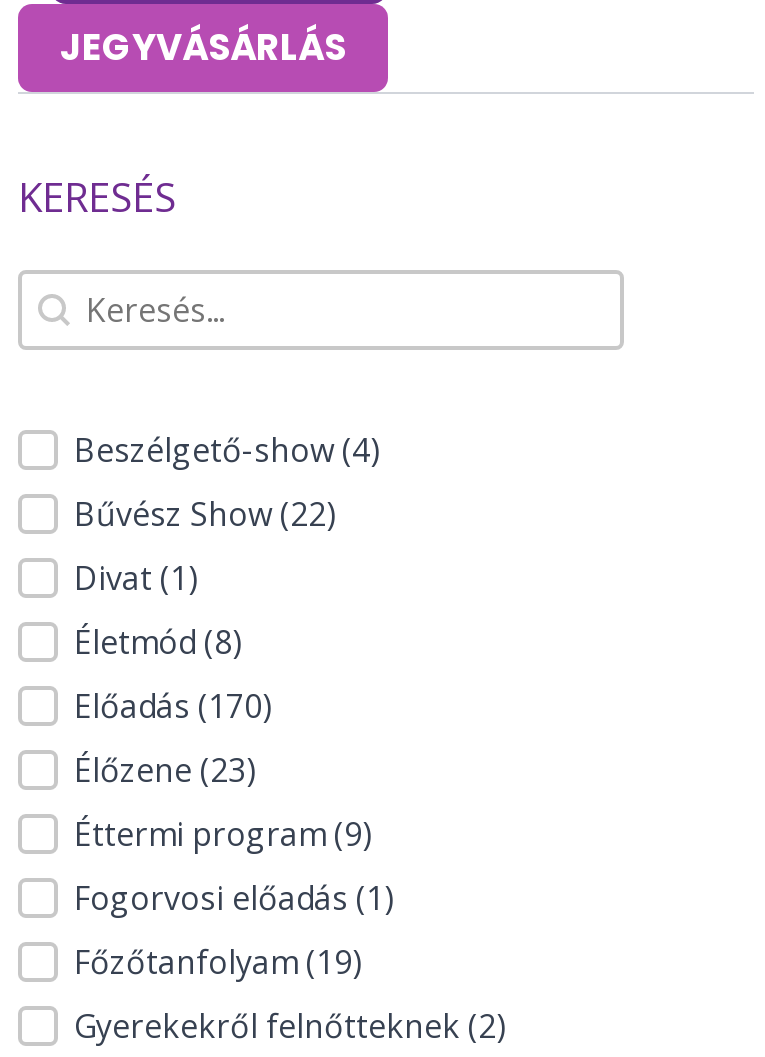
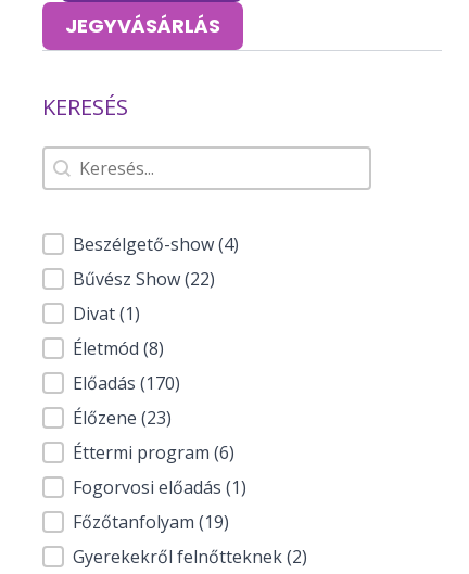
- Éttermi program (9)
+ Éttermi program (6)
